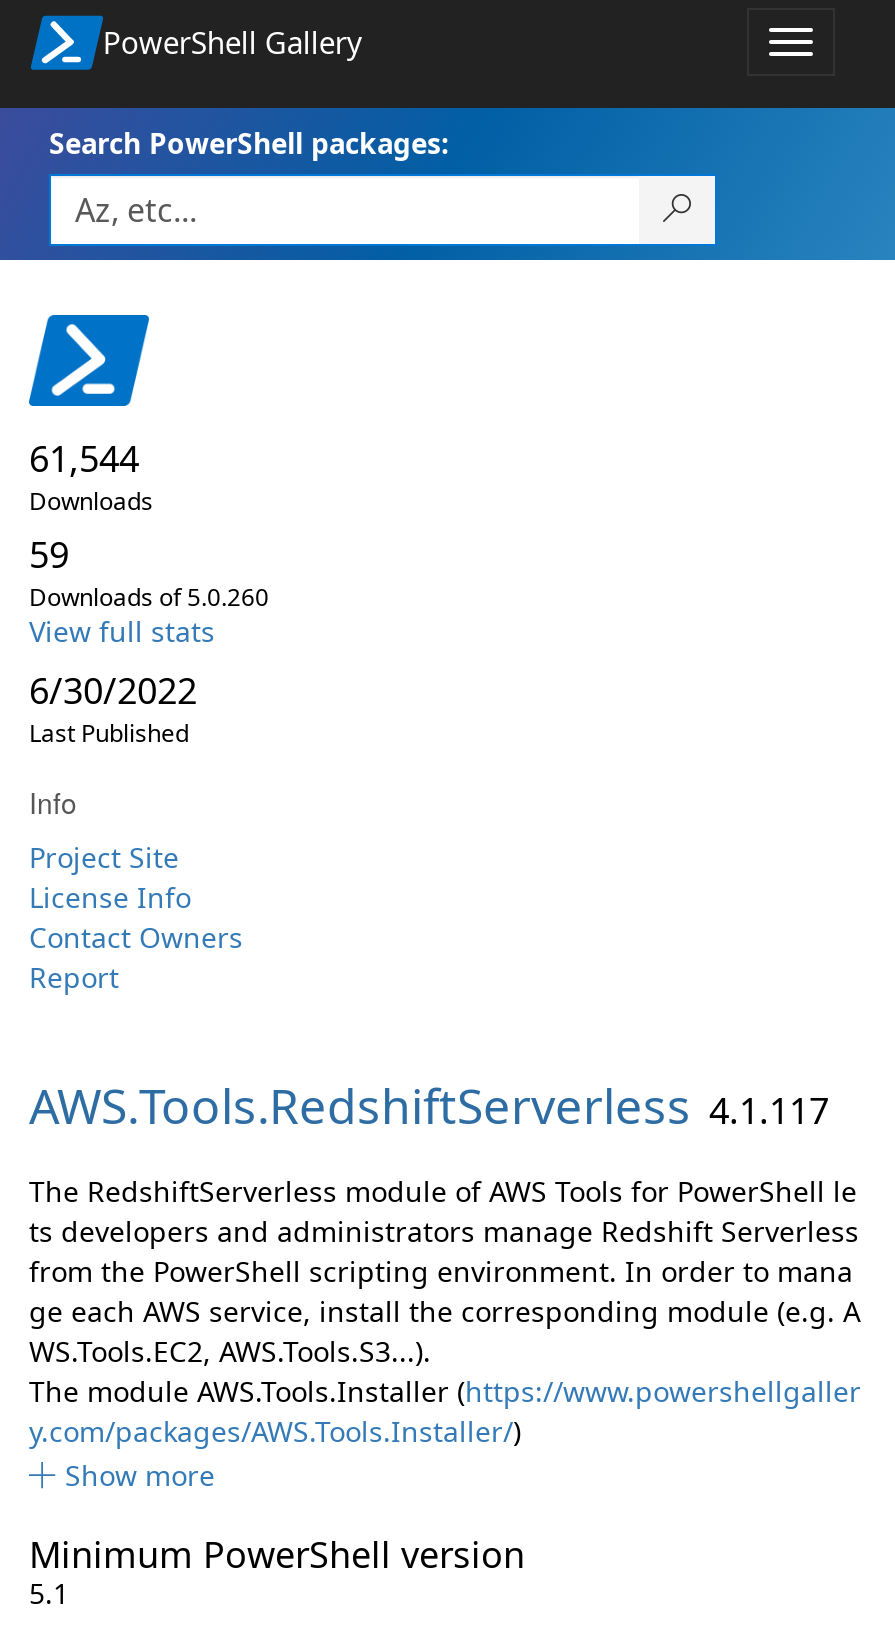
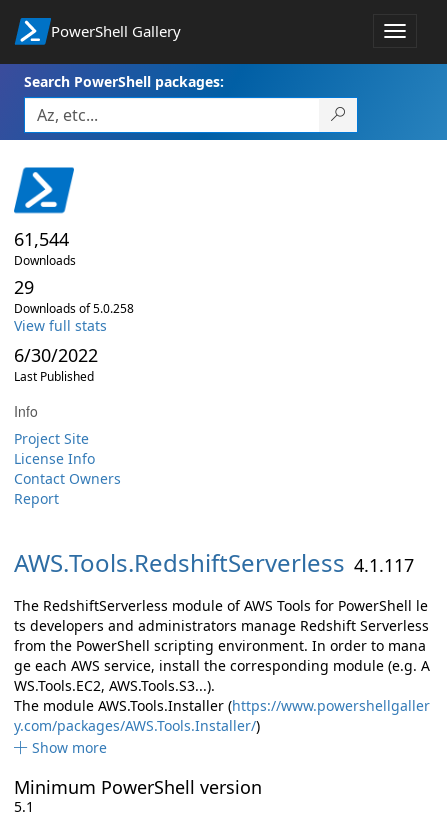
- 59
+ 29

- Downloads of 5.0.260
+ Downloads of 5.0.258
